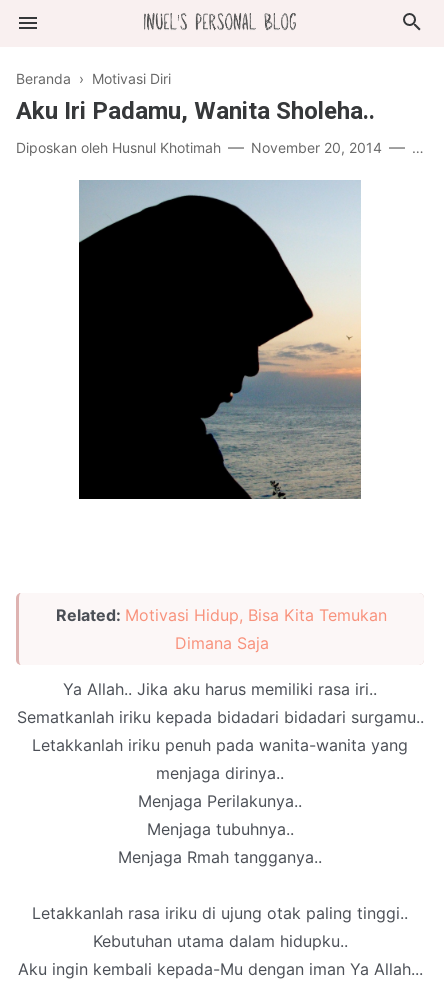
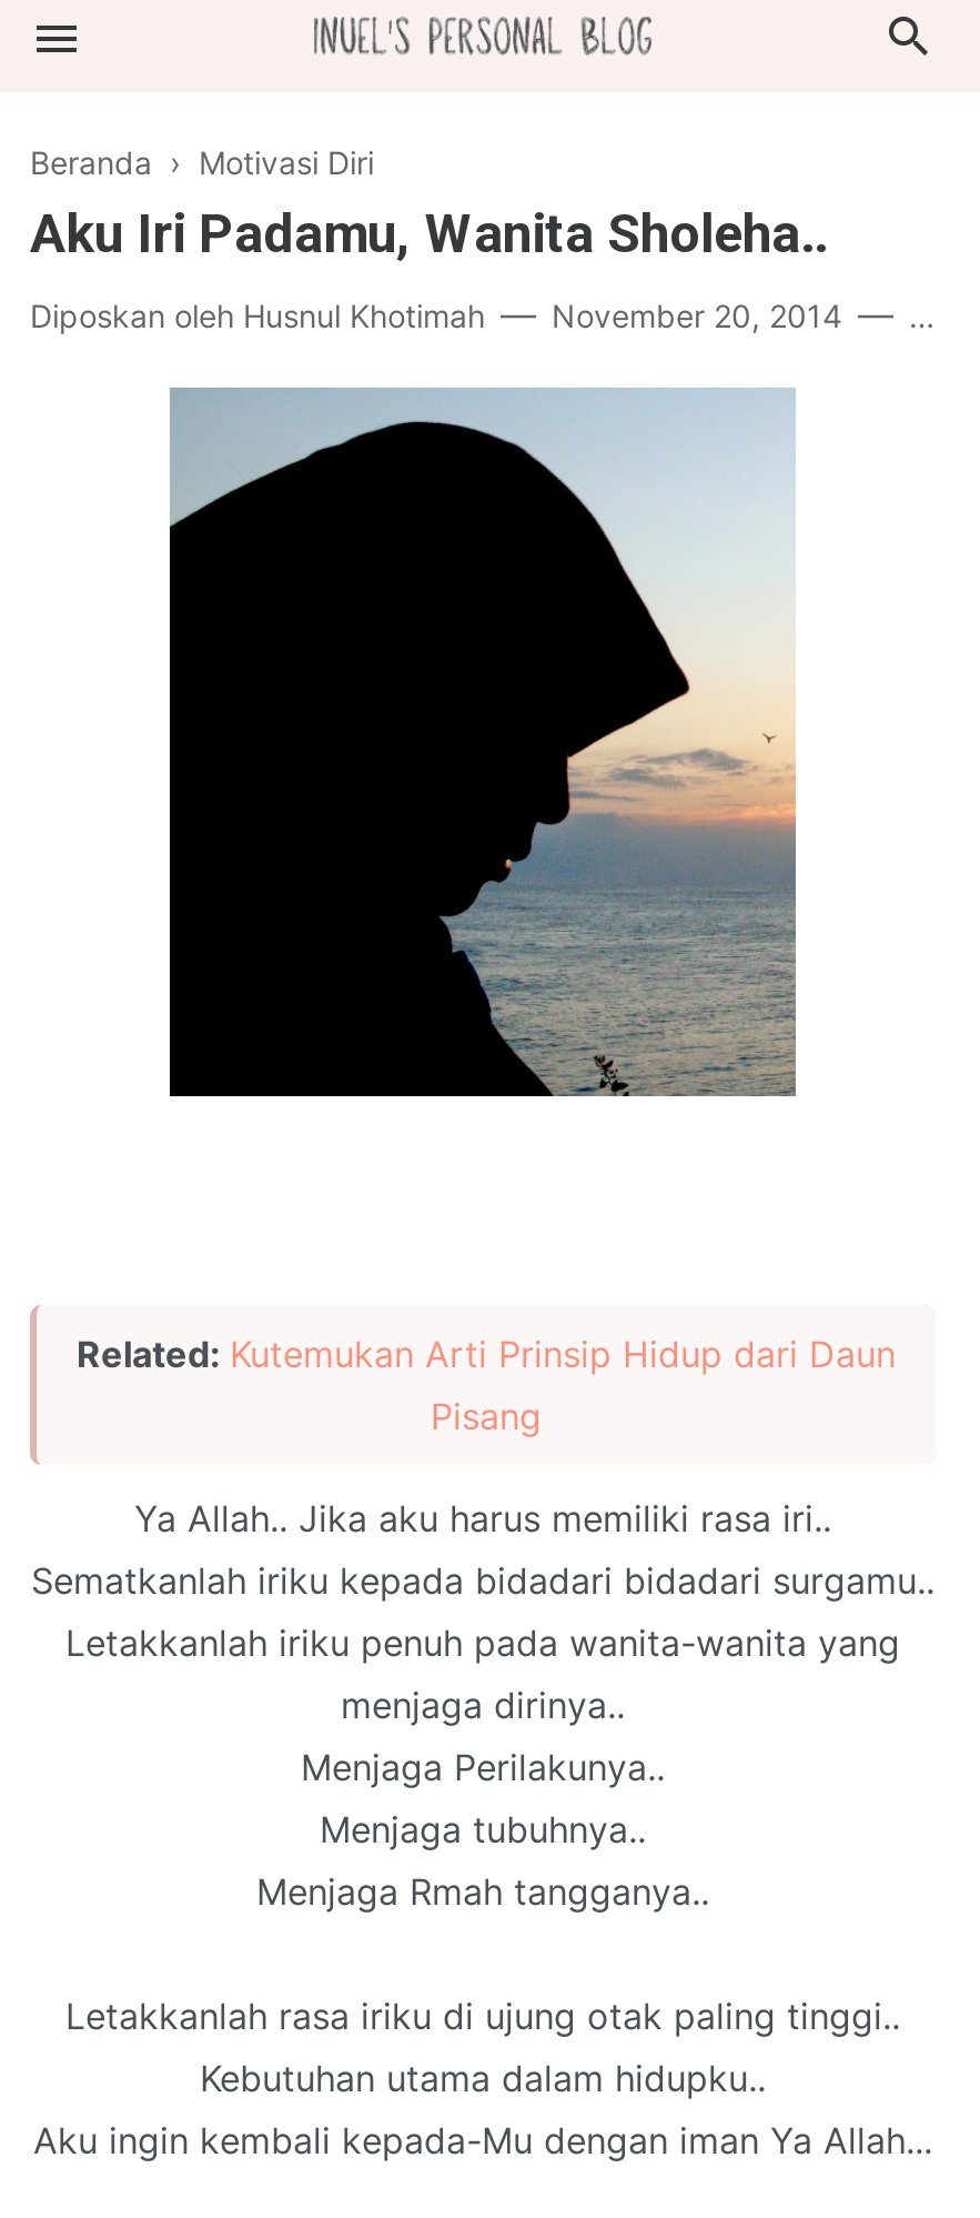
- Related: Motivasi Hidup, Bisa Kita Temukan
- Dimana Saja
+ Related: Kutemukan Arti Prinsip Hidup dari Daun
+ Pisang
